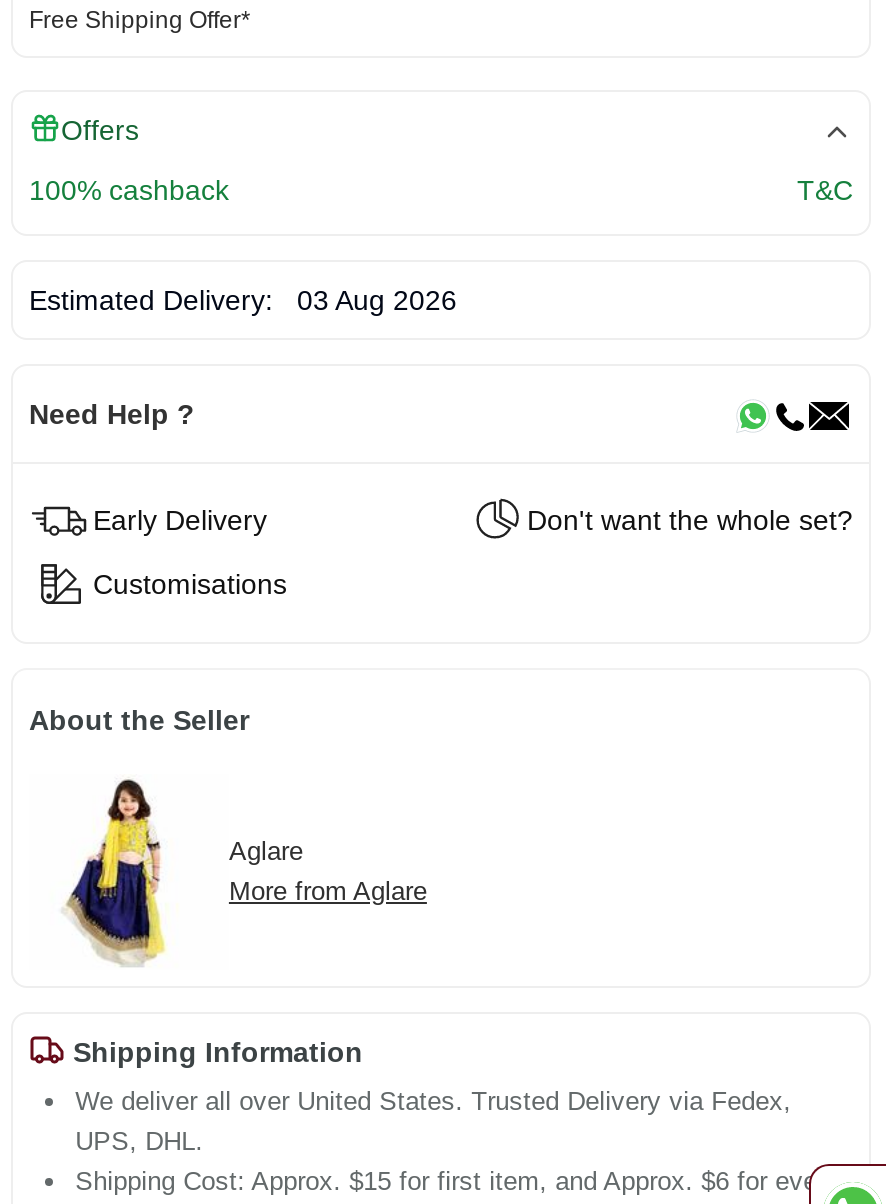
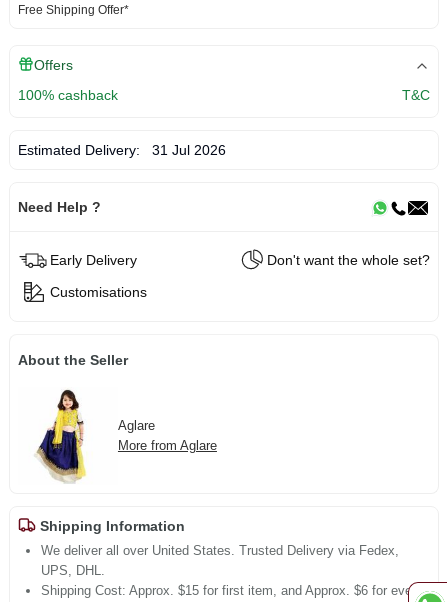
- Estimated Delivery: 03 Aug 2026
+ Estimated Delivery: 31 Jul 2026
